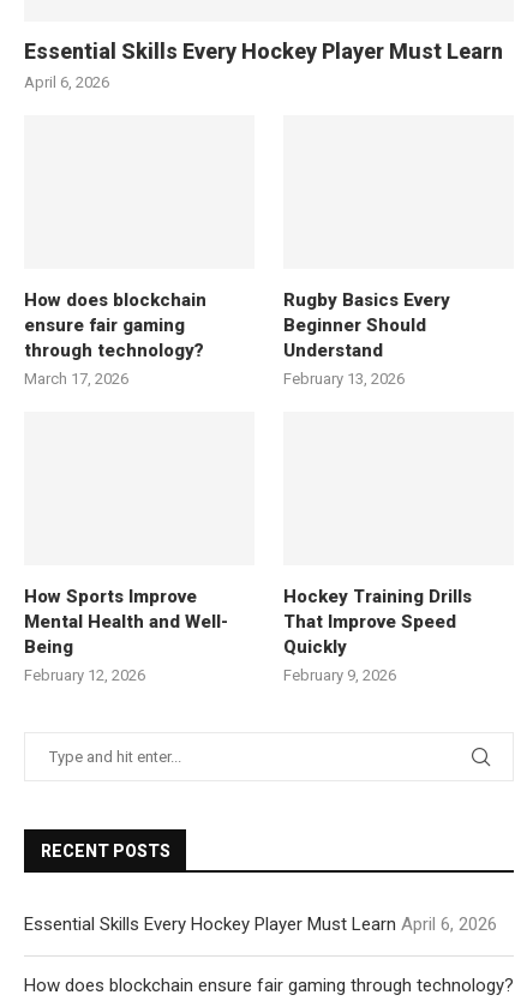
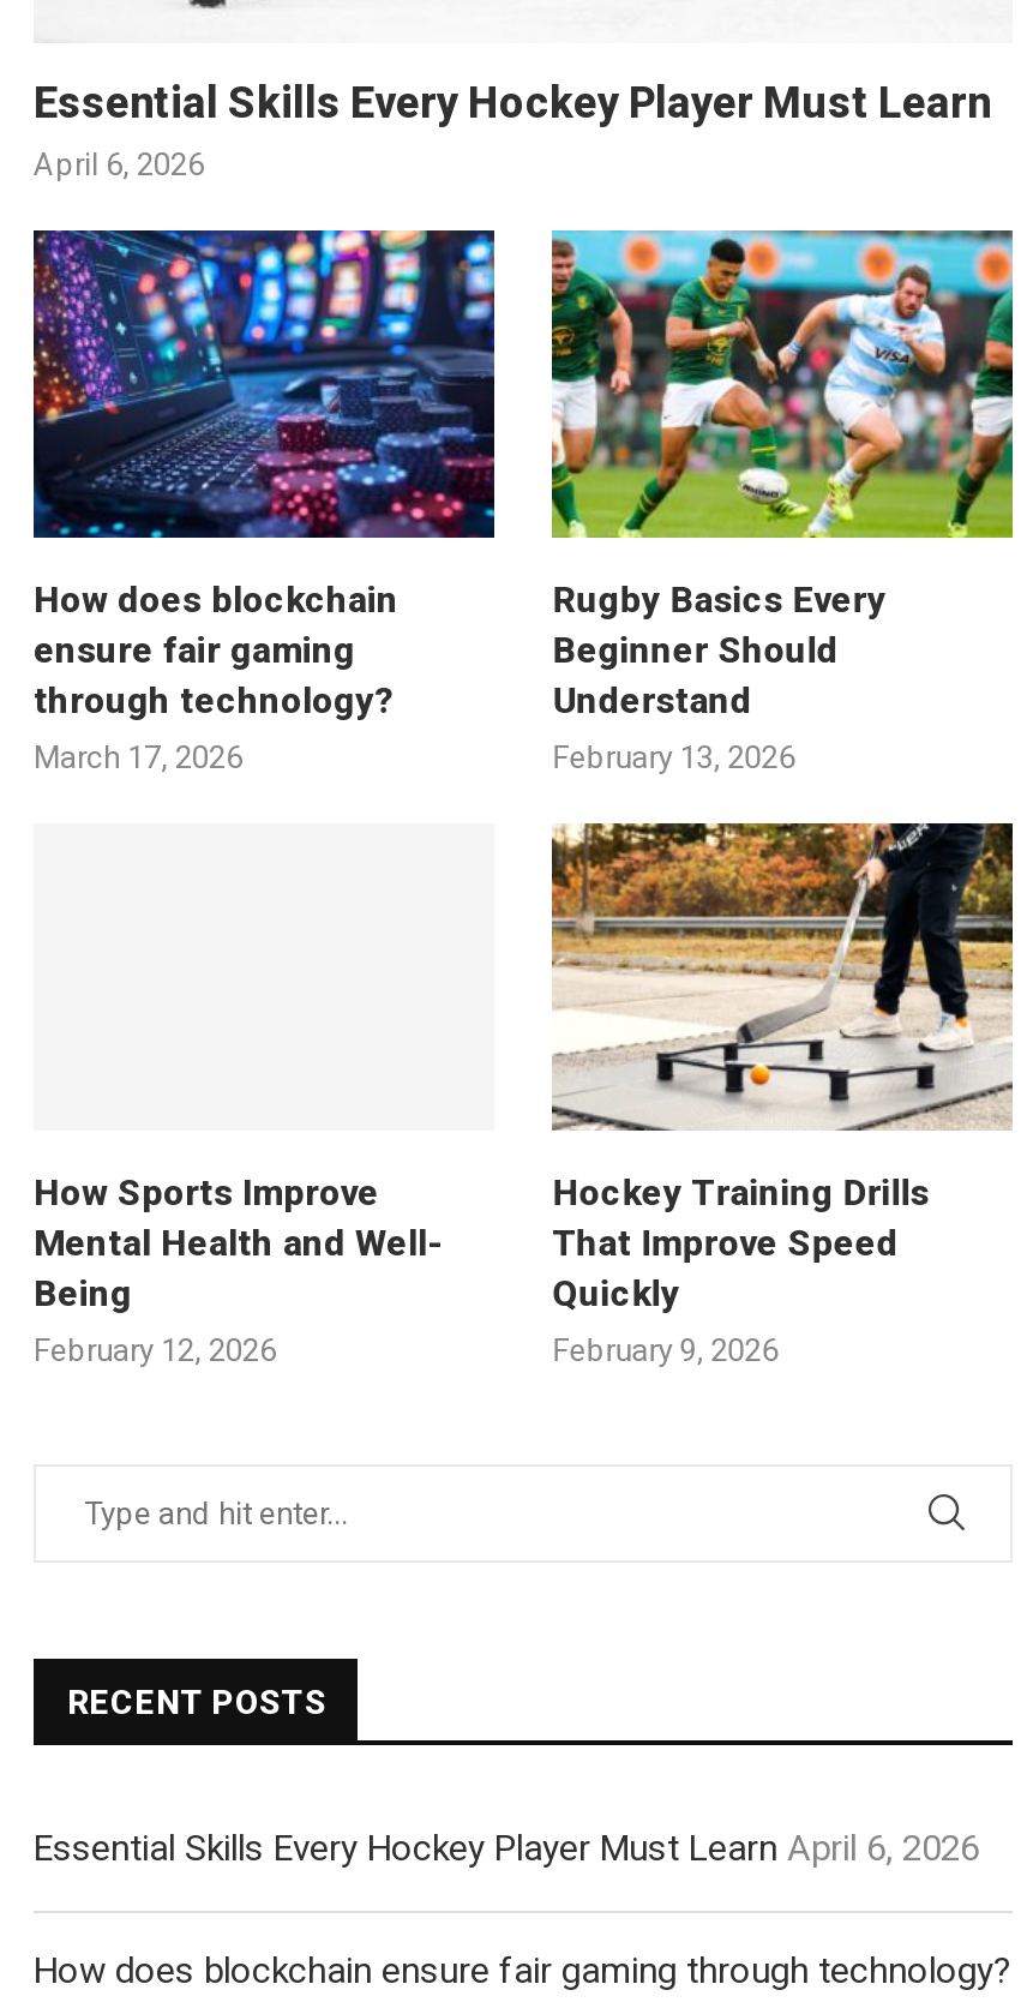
+ [image]

+ [image]

+ [image]
